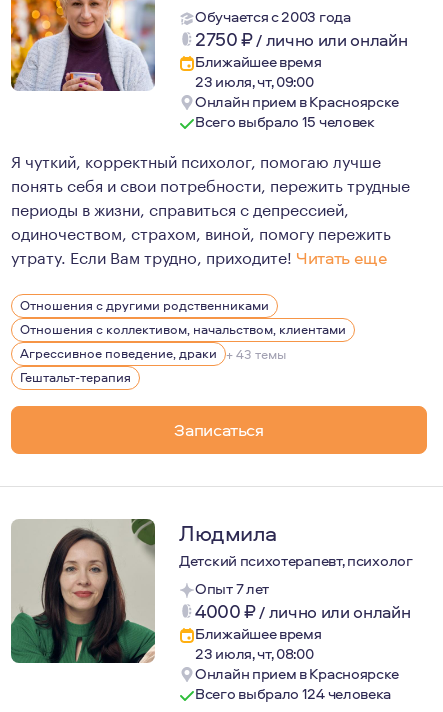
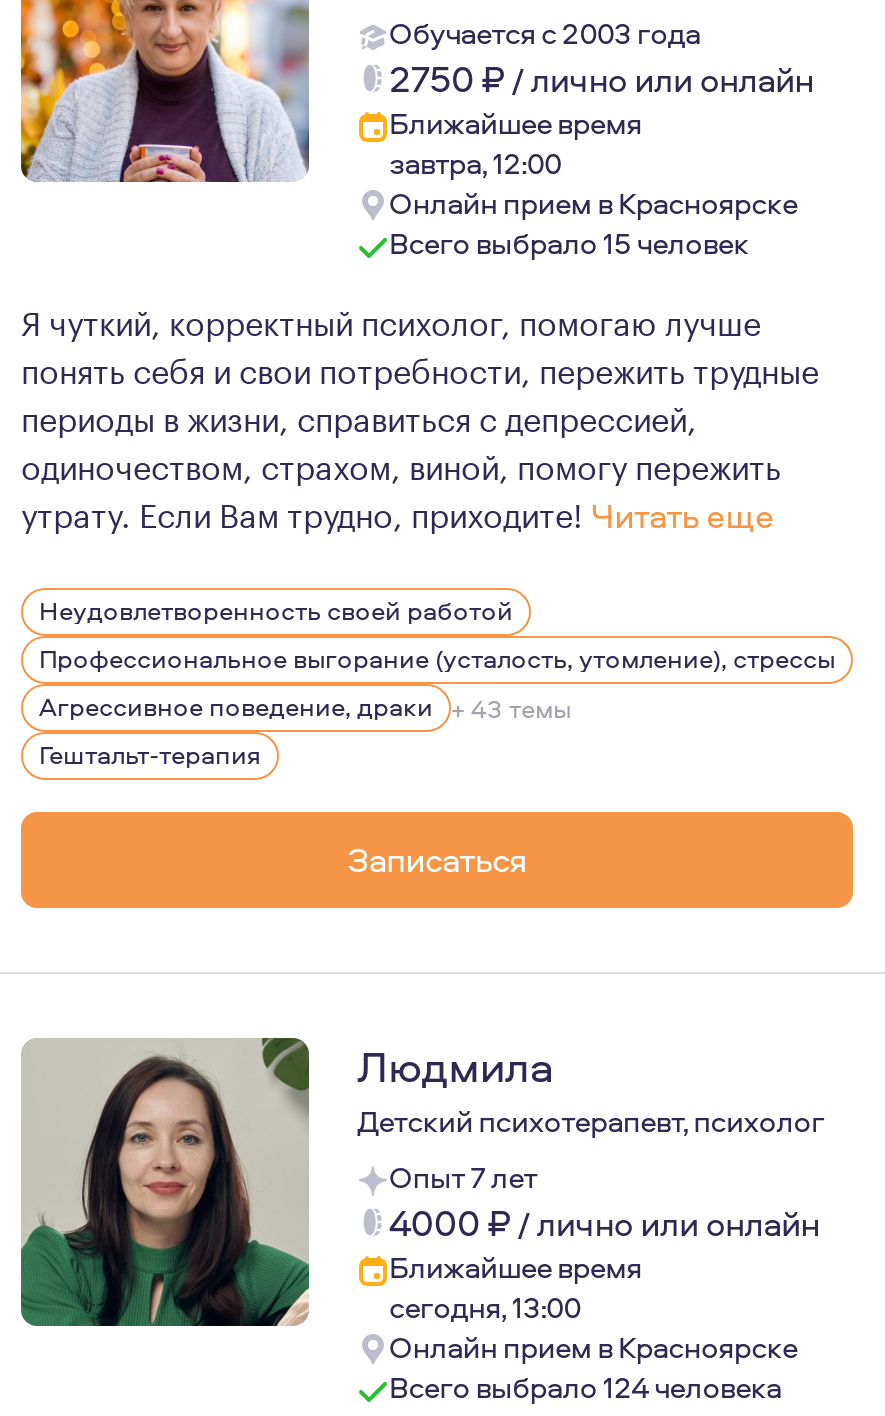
- 23 июля, чт, 09:00
+ завтра, 12:00

- Отношения с другими родственниками
- Отношения с коллективом, начальством, клиентами
+ Неудовлетворенность своей работой
+ Профессиональное выгорание (усталость, утомление), стрессы

- 23 июля, чт, 08:00
+ сегодня, 13:00
